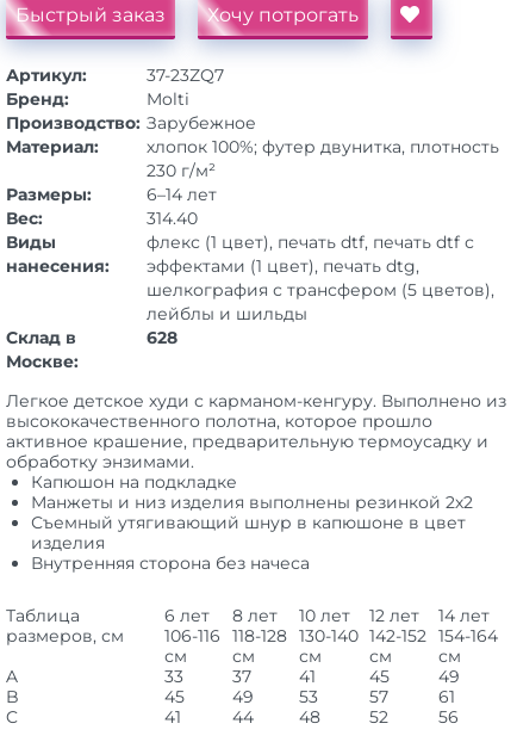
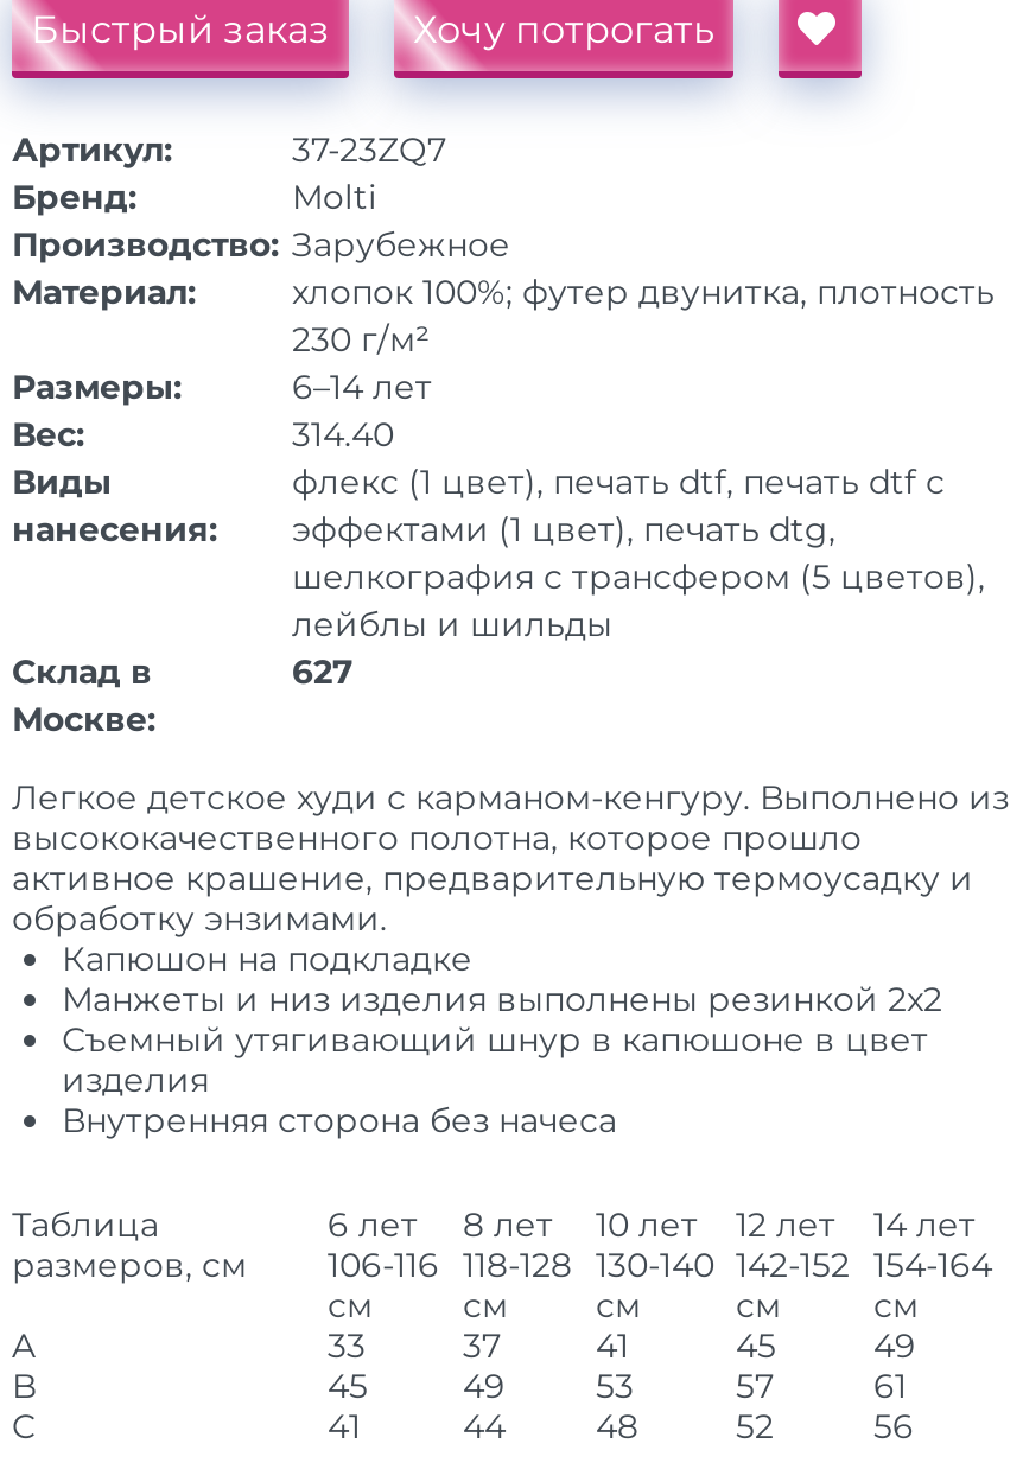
- 628
+ 627
